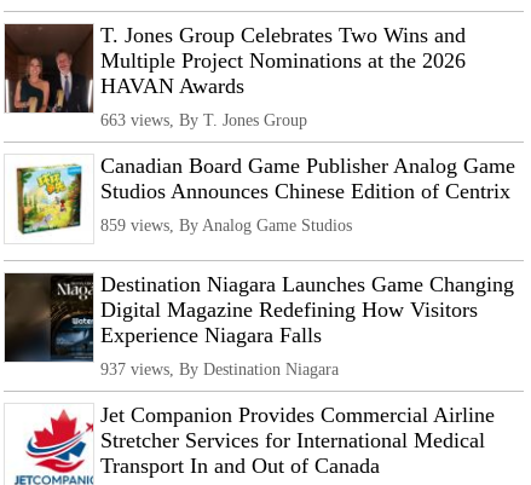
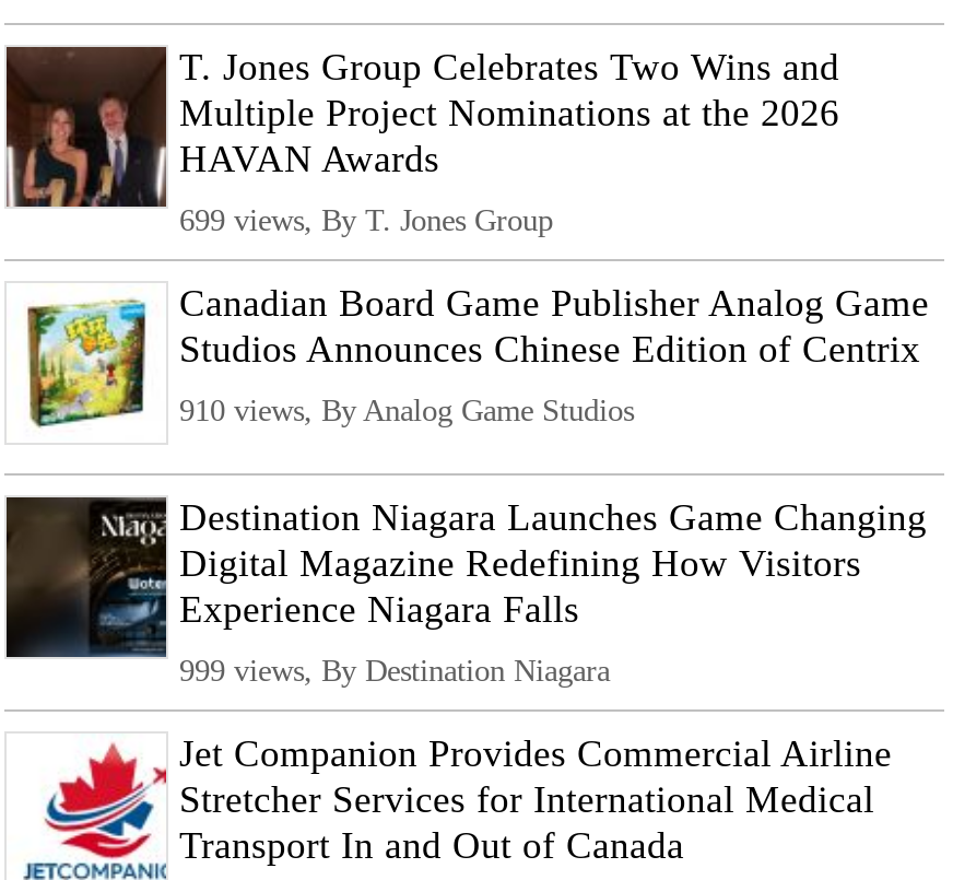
- 663 views, By T. Jones Group
+ 699 views, By T. Jones Group

- 859 views, By Analog Game Studios
+ 910 views, By Analog Game Studios

- 937 views, By Destination Niagara
+ 999 views, By Destination Niagara
